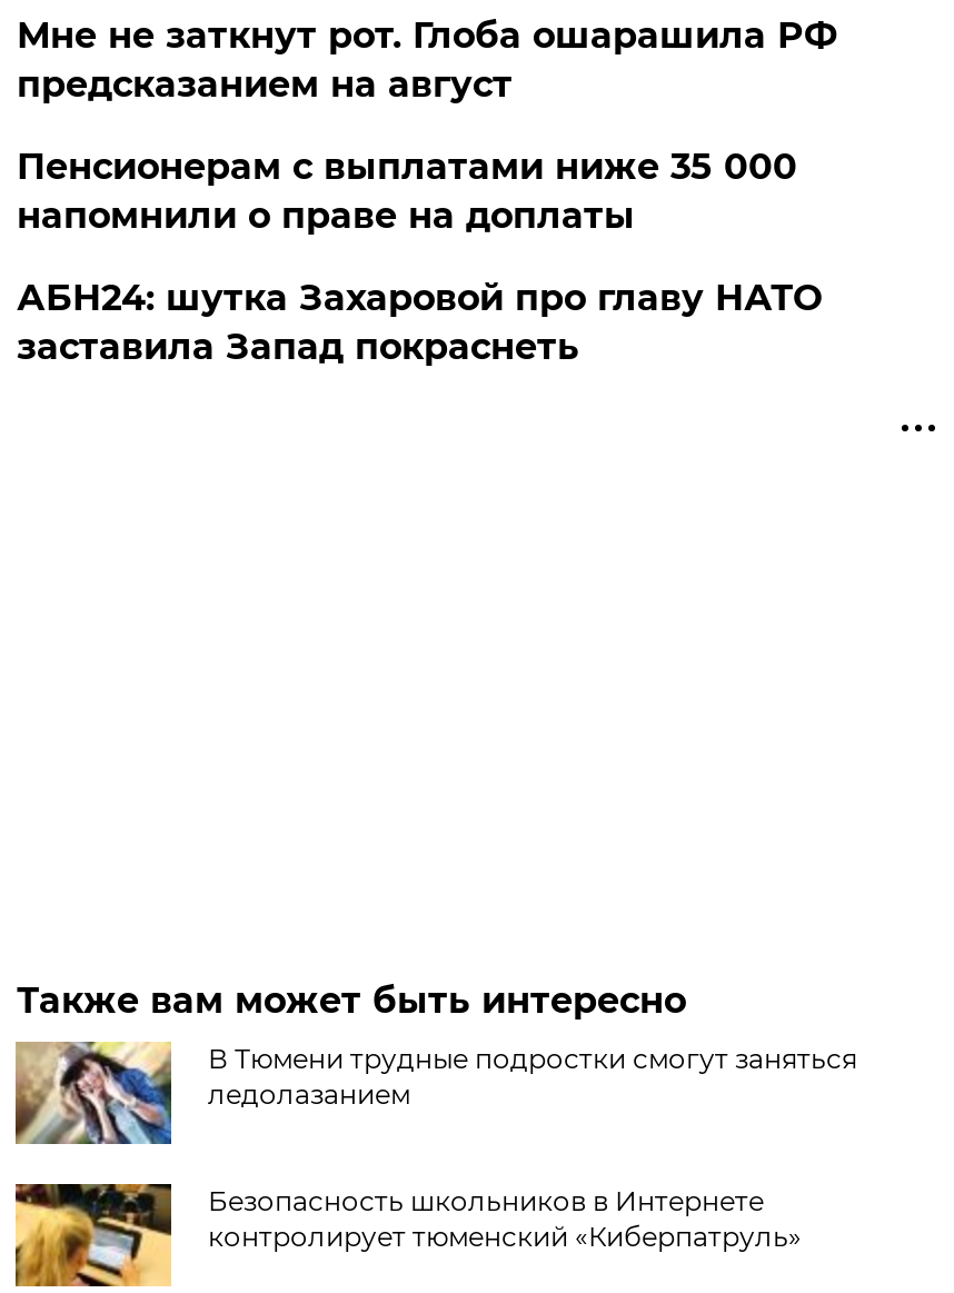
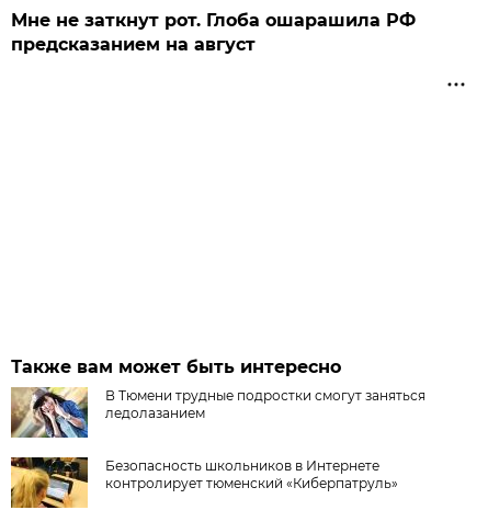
- Пенсионерам с выплатами ниже 35 000
- напомнили о праве на доплаты
- АБН24: шутка Захаровой про главу НАТО
- заставила Запад покраснеть
